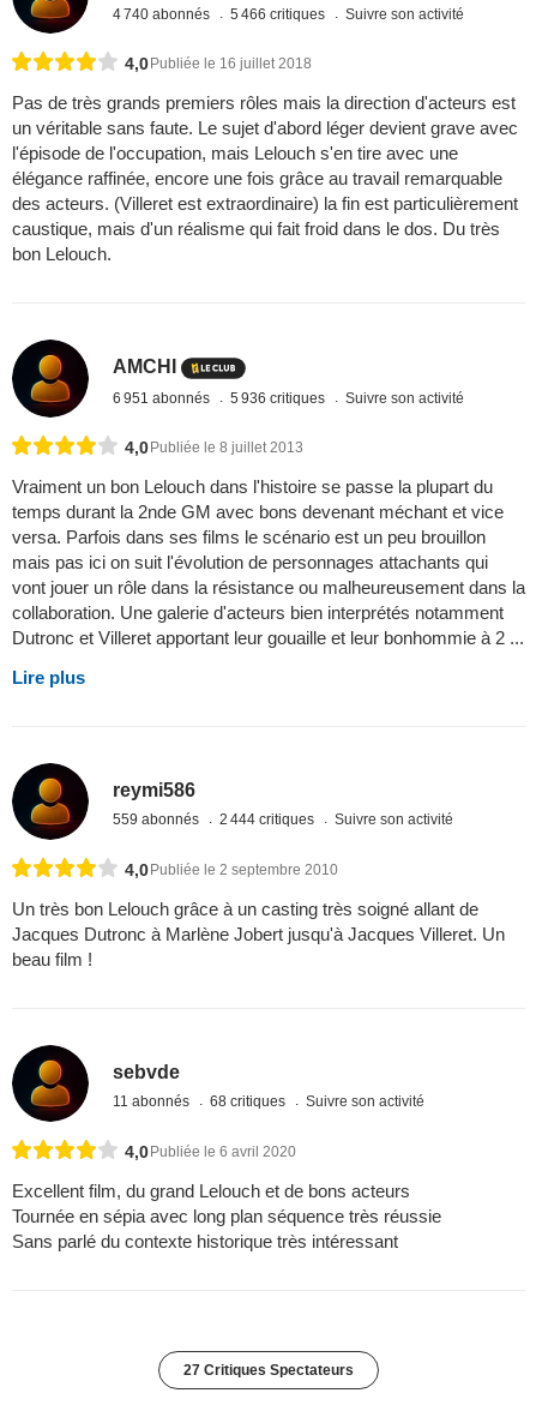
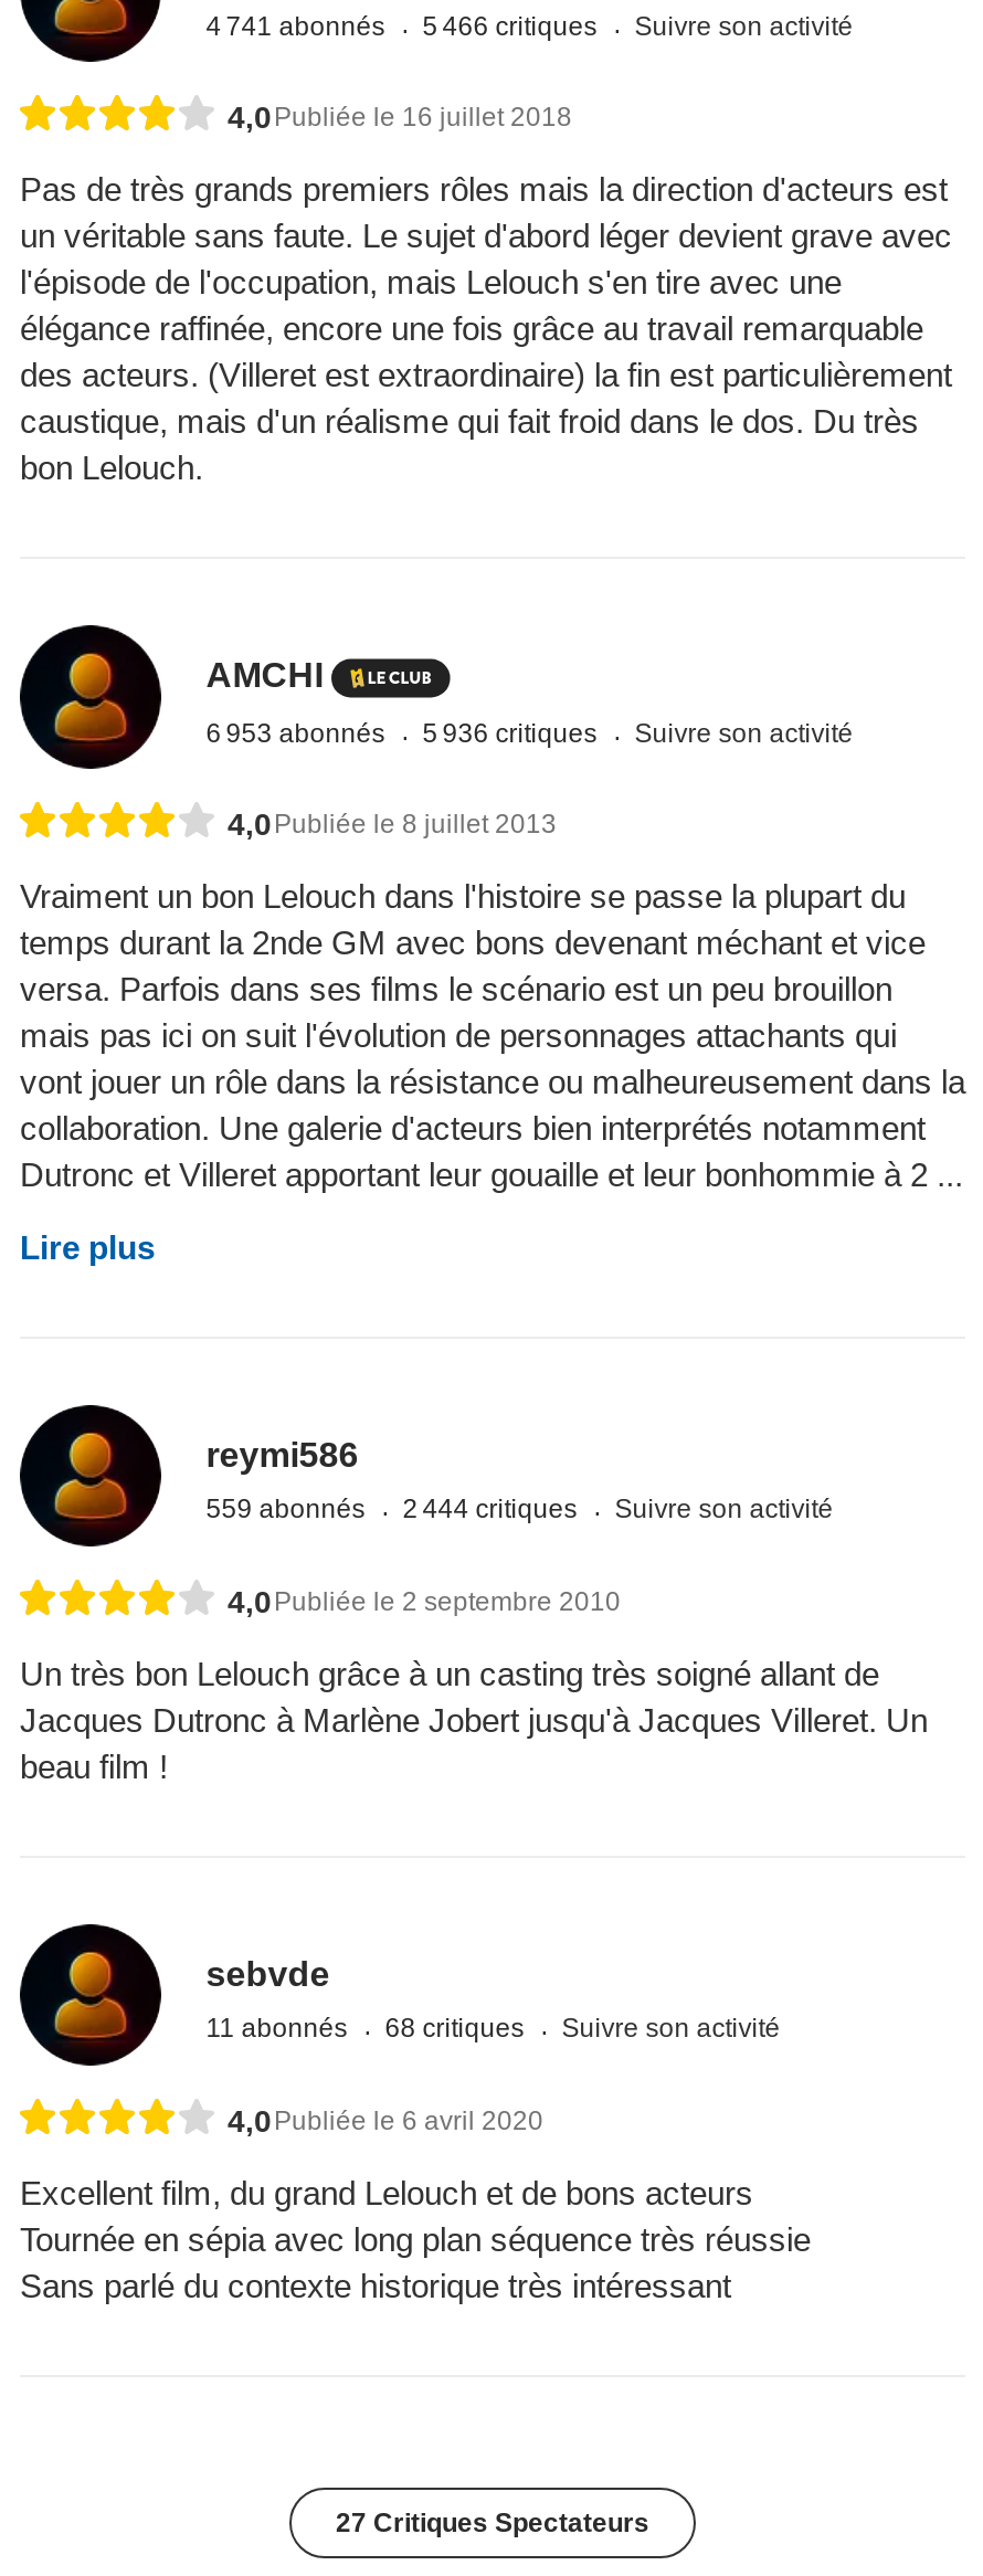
- 4 740 abonnés 5 466 critiques Suivre son activité
+ 4 741 abonnés 5 466 critiques Suivre son activité

- 6 951 abonnés 5 936 critiques Suivre son activité
+ 6 953 abonnés 5 936 critiques Suivre son activité
